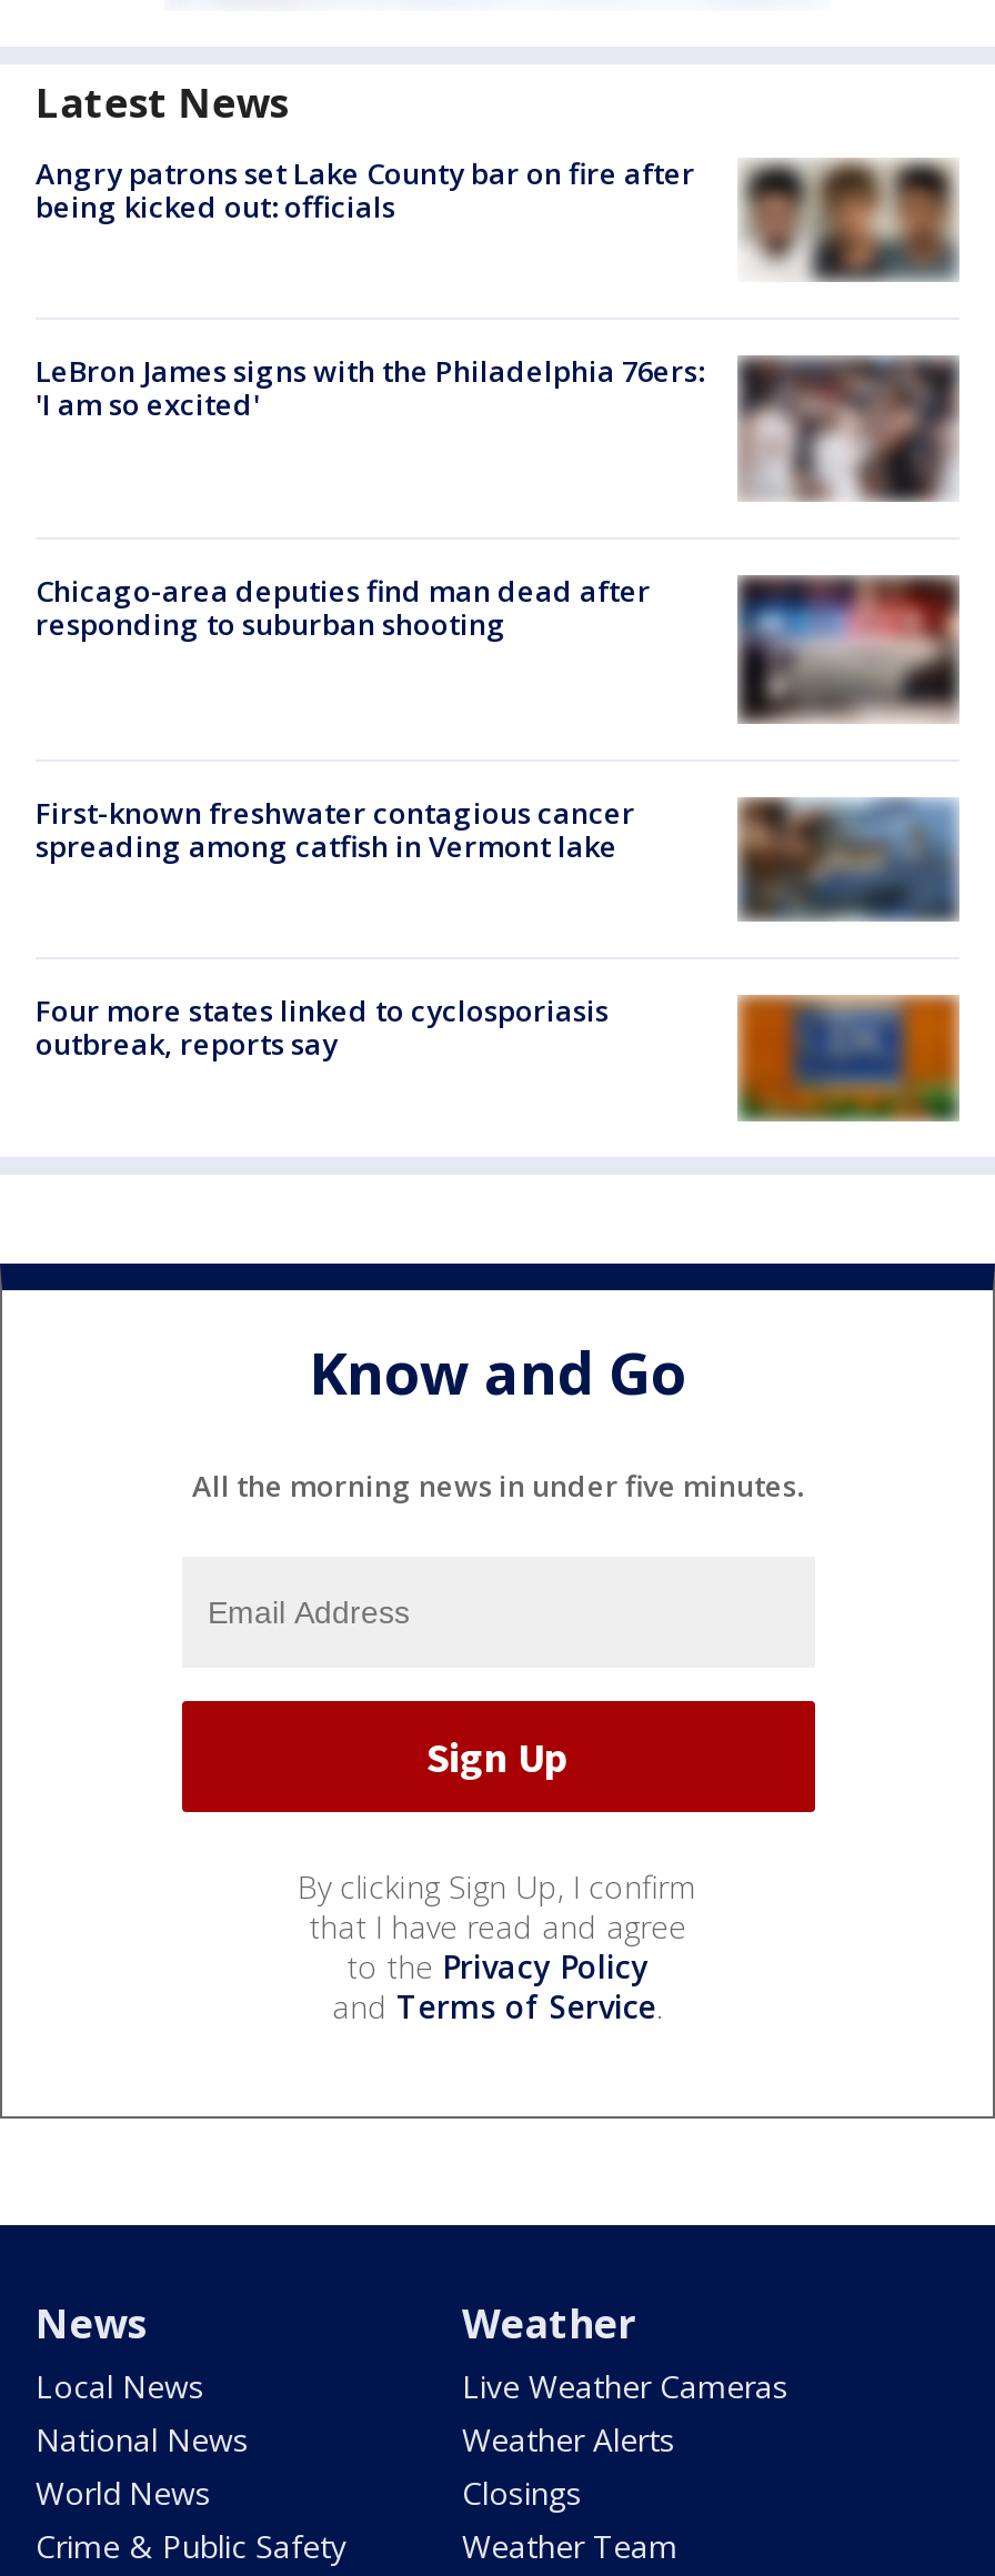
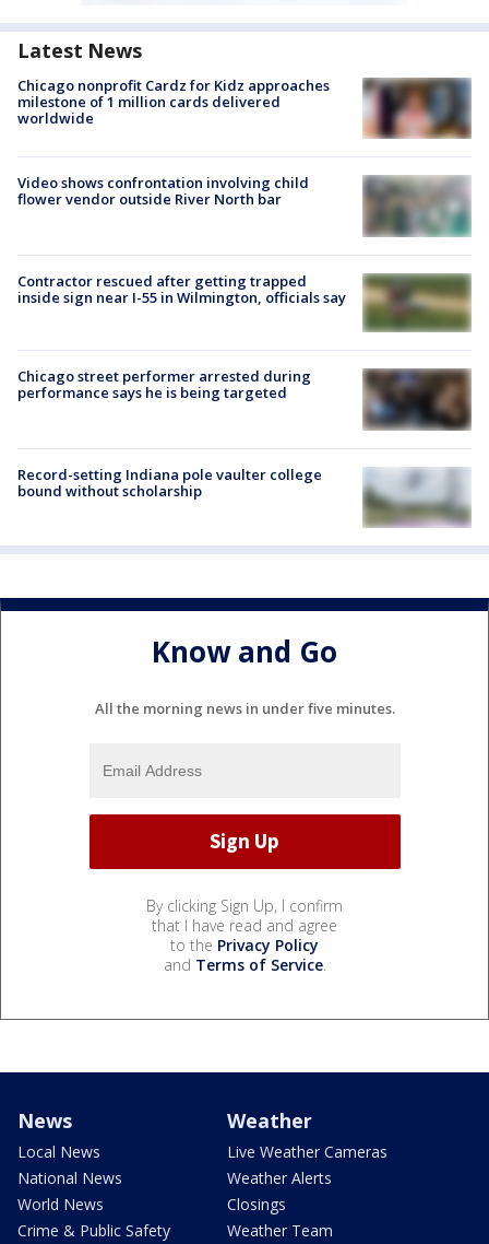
- [image]
- Angry patrons set Lake County bar on fire after
- being kicked out: officials
+ [image]
+ Chicago nonprofit Cardz for Kidz approaches
+ milestone of 1 million cards delivered
+ worldwide

- LeBron James signs with the Philadelphia 76ers:
- 'I am so excited'
+ Video shows confrontation involving child
+ flower vendor outside River North bar

- [image]
+ [image]

- [image]
- Chicago-area deputies find man dead after
- responding to suburban shooting
+ [image]
+ Contractor rescued after getting trapped
+ inside sign near I-55 in Wilmington, officials say

- First-known freshwater contagious cancer
- spreading among catfish in Vermont lake
+ Chicago street performer arrested during
+ performance says he is being targeted

- [image]
+ [image]

- Four more states linked to cyclosporiasis
- outbreak, reports say
+ Record-setting Indiana pole vaulter college
+ bound without scholarship

- [image]
+ [image]
